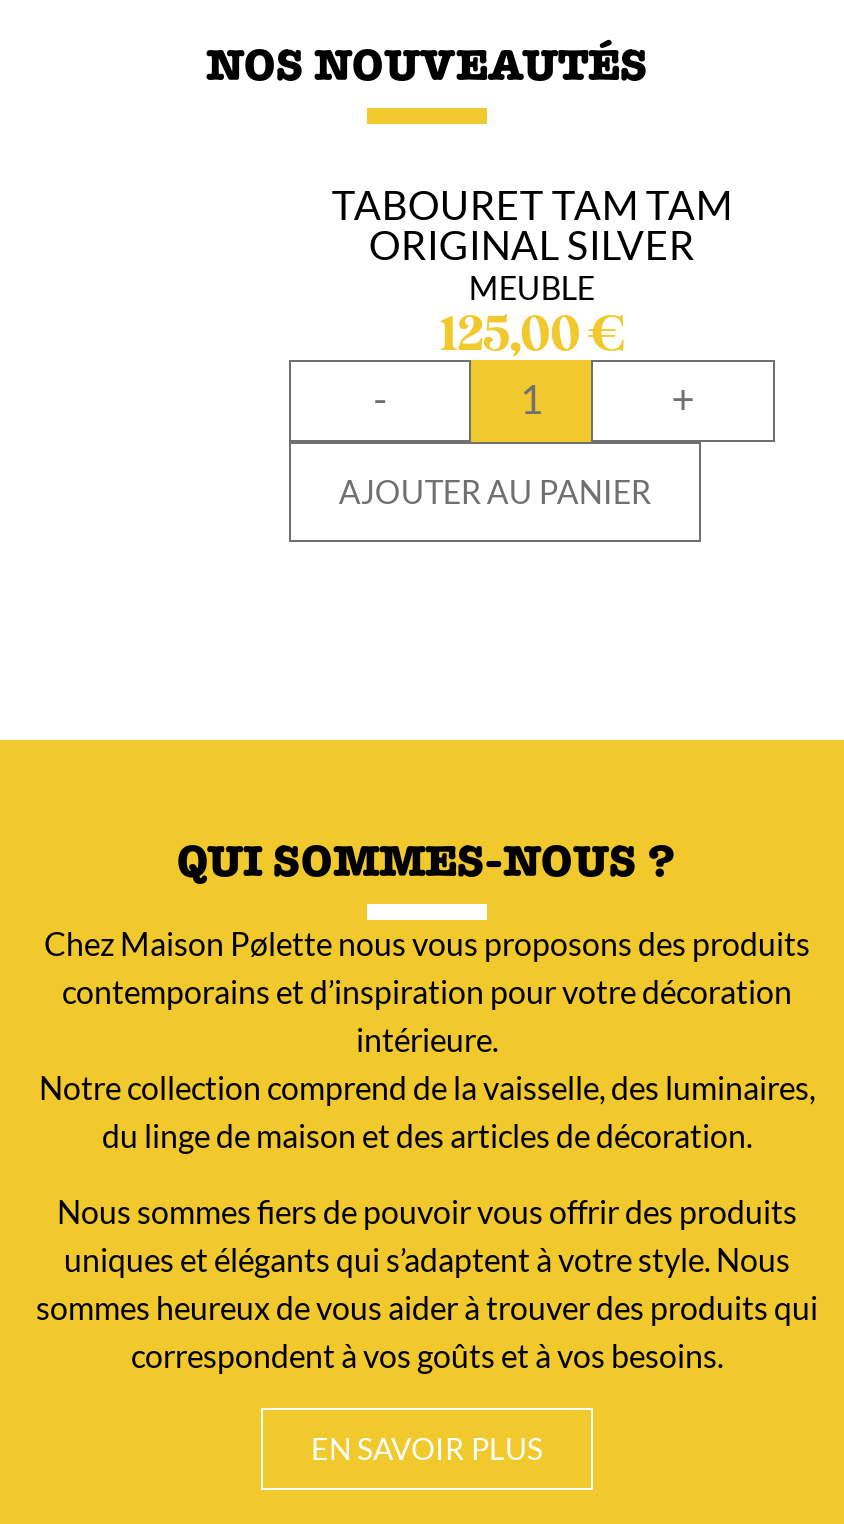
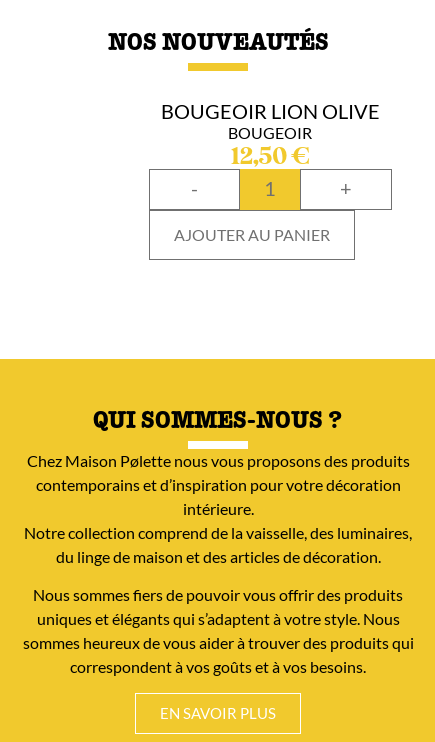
- TABOURET TAM TAM
- ORIGINAL SILVER
- MEUBLE
- 125,00€
+ BOUGEOIR LION OLIVE
+ BOUGEOIR
+ 12,50€
